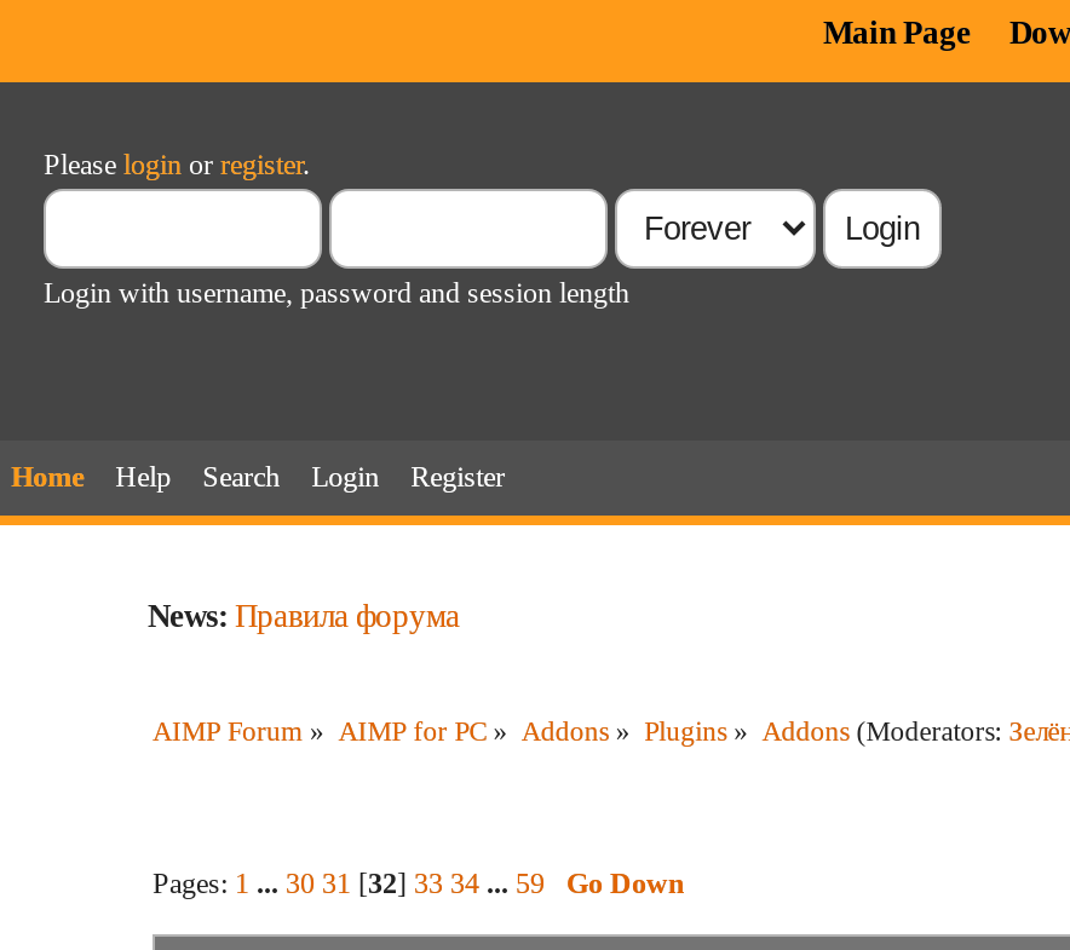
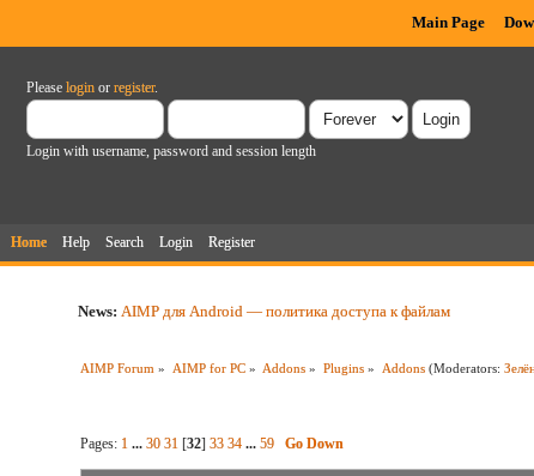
- News: Правила форума
+ News: AIMP для Android — политика доступа к файлам
